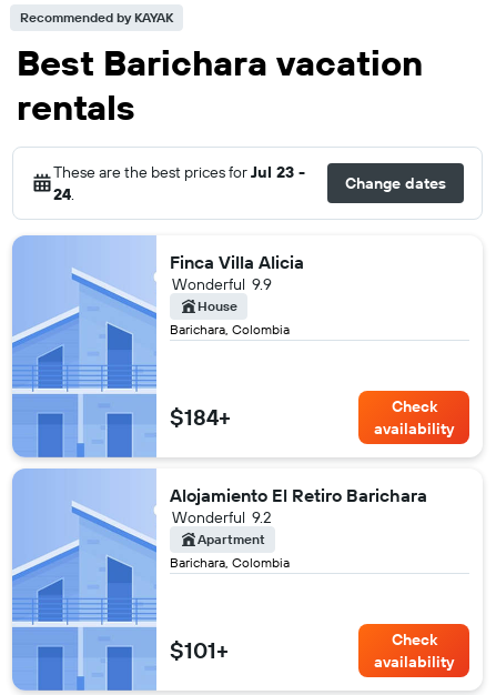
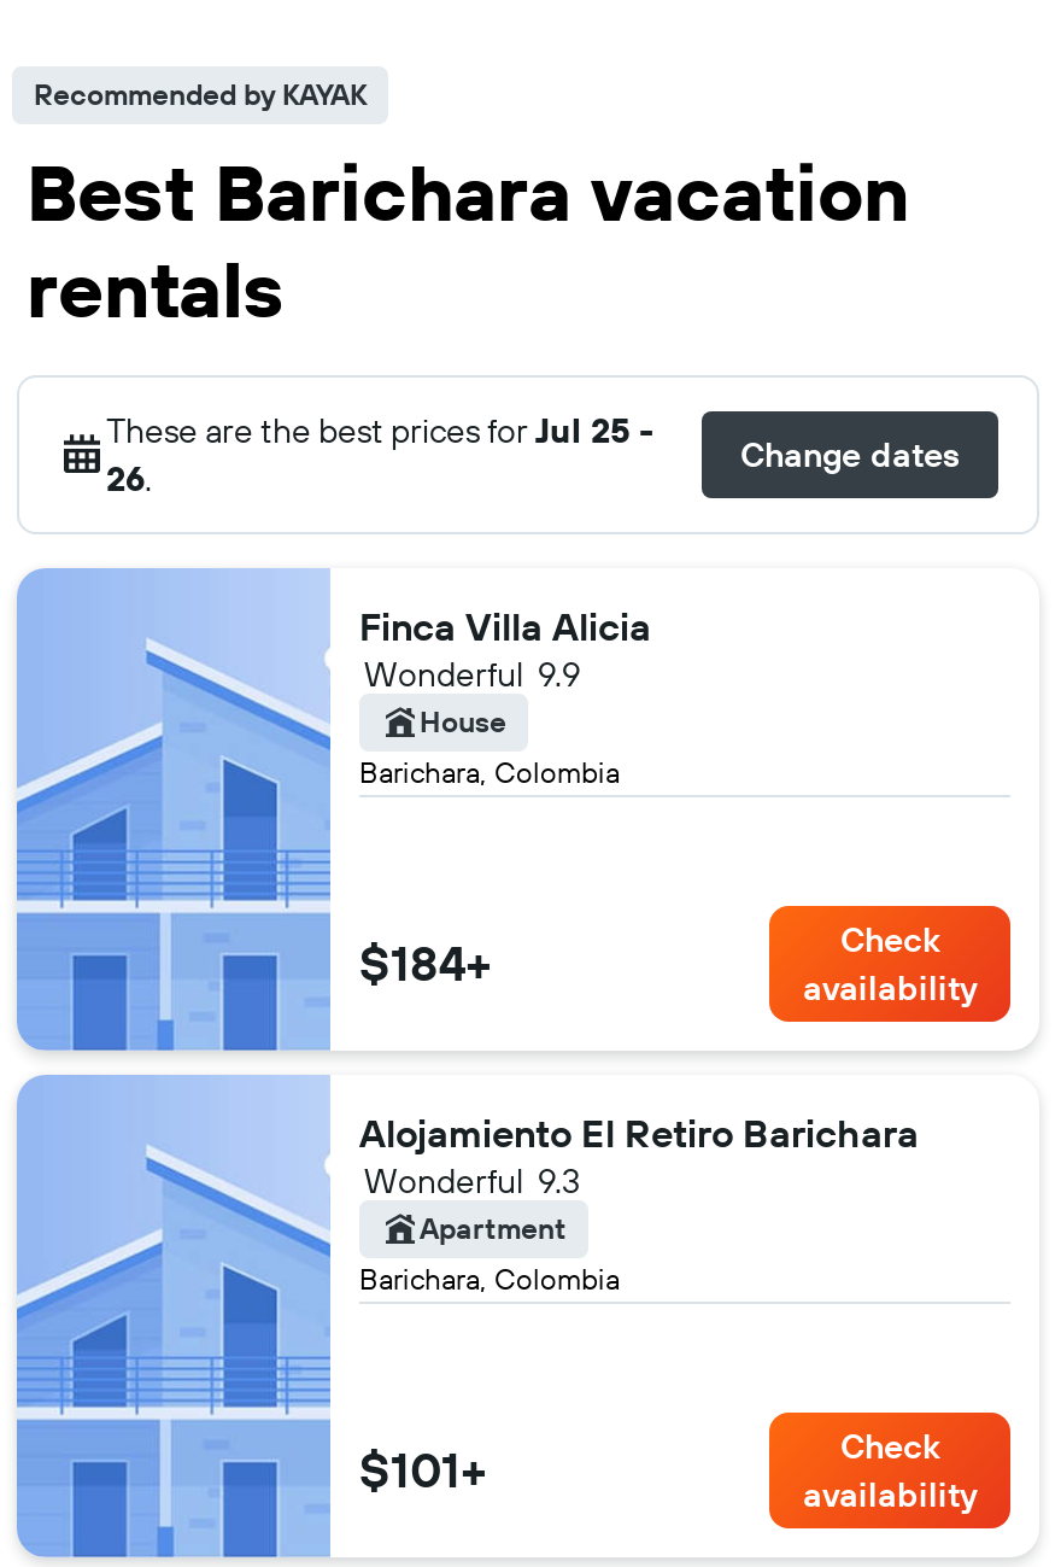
- These are the best prices for Jul 23 -
+ These are the best prices for Jul 25 -

- 24.
+ 26.

- Wonderful 9.2
+ Wonderful 9.3
